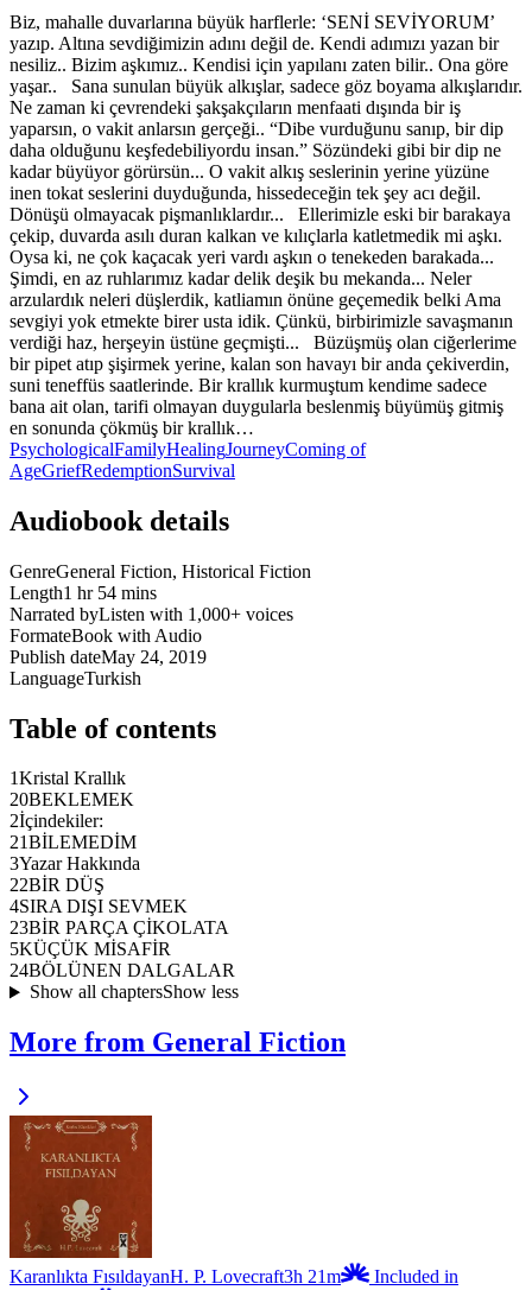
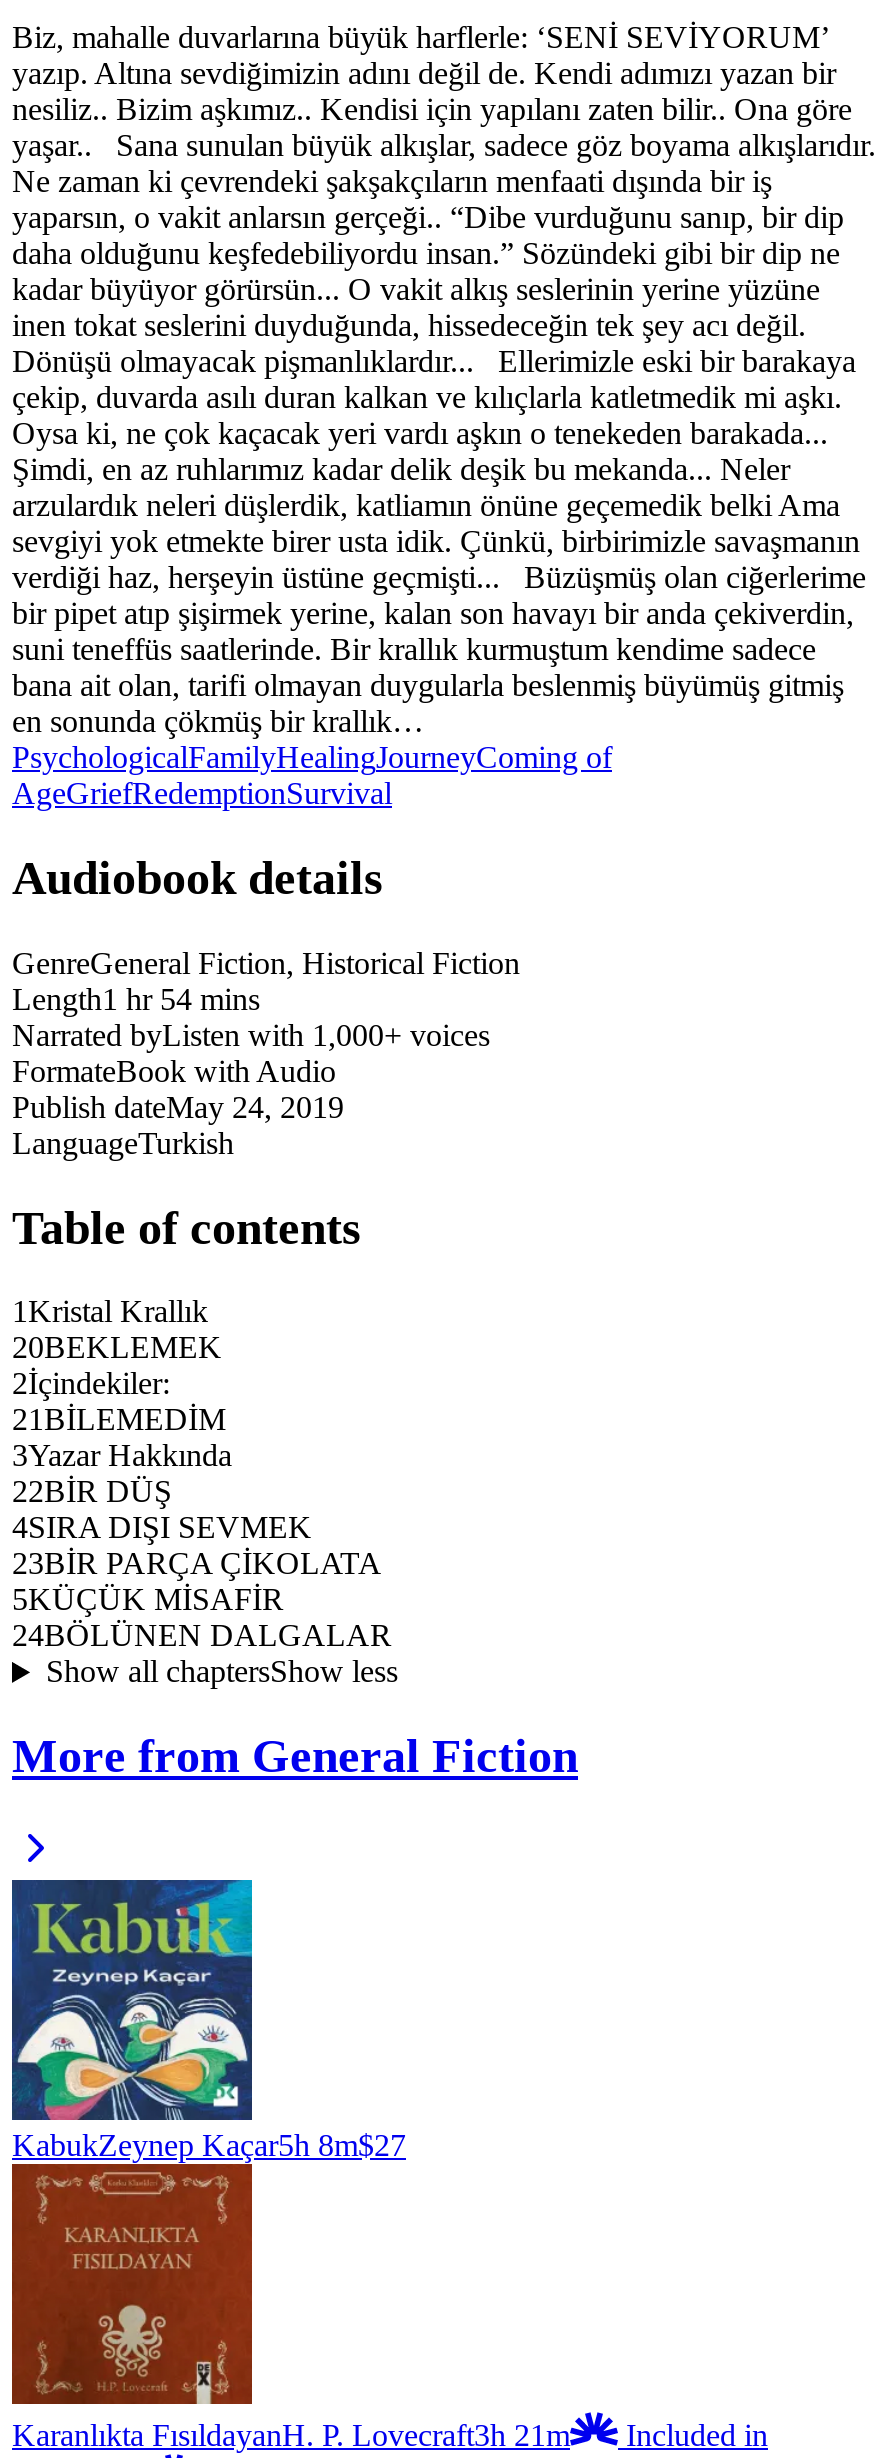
+ [image]
+ KabukZeynep Kaçar5h 8m$27
